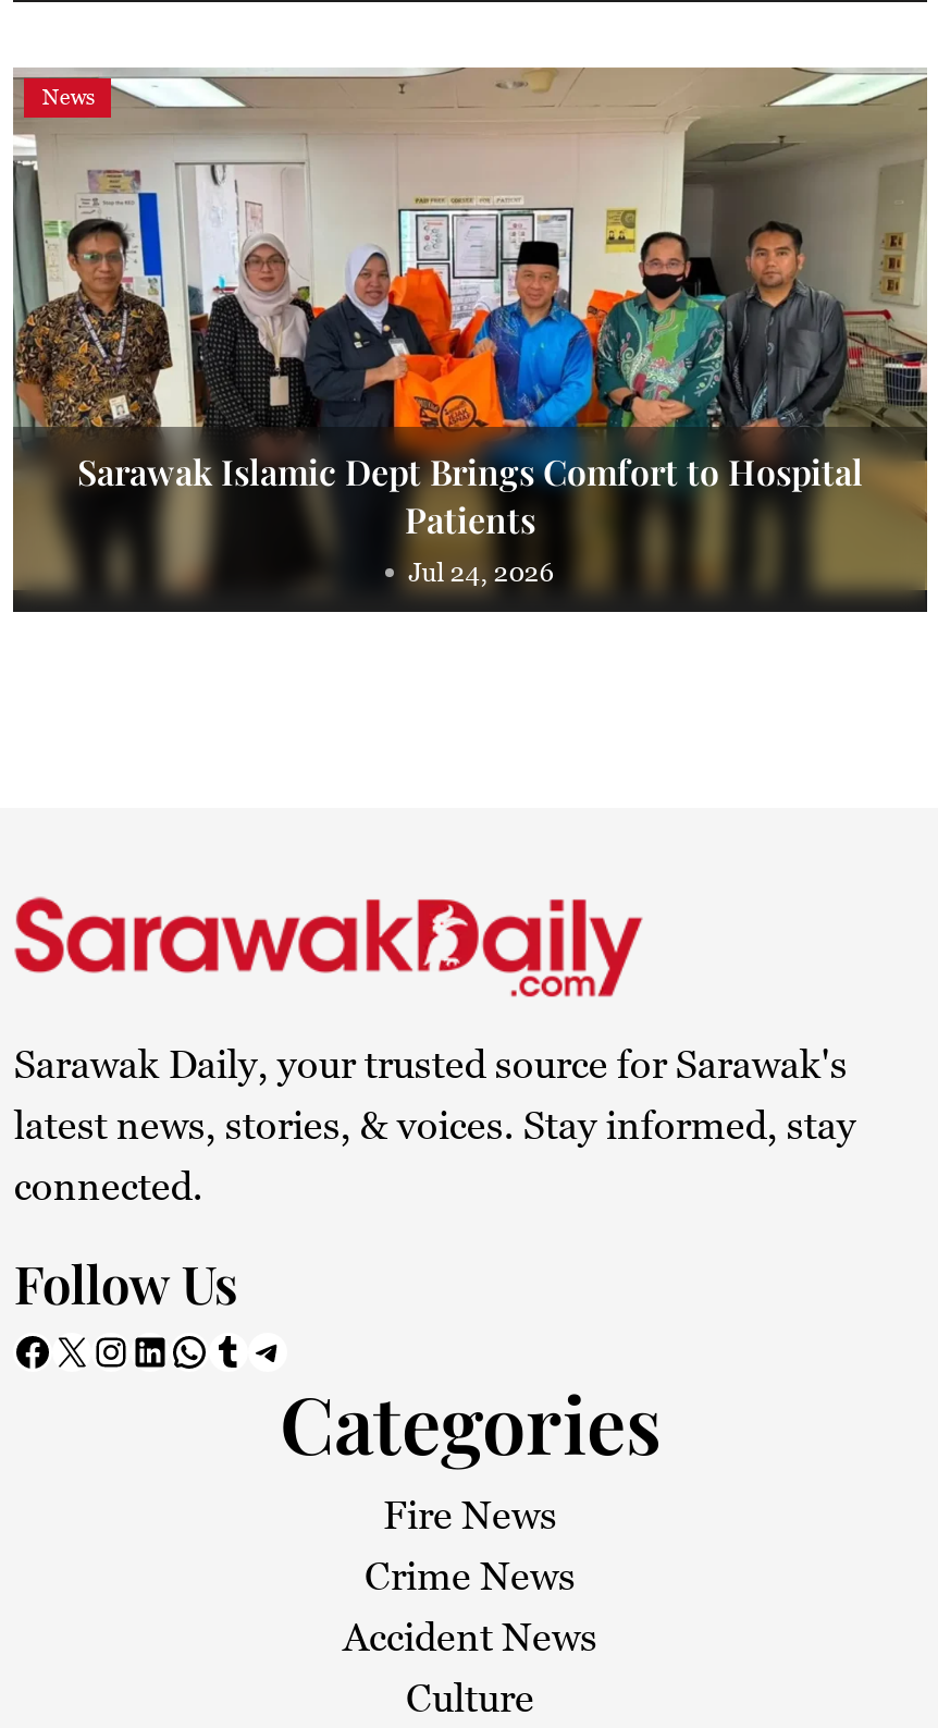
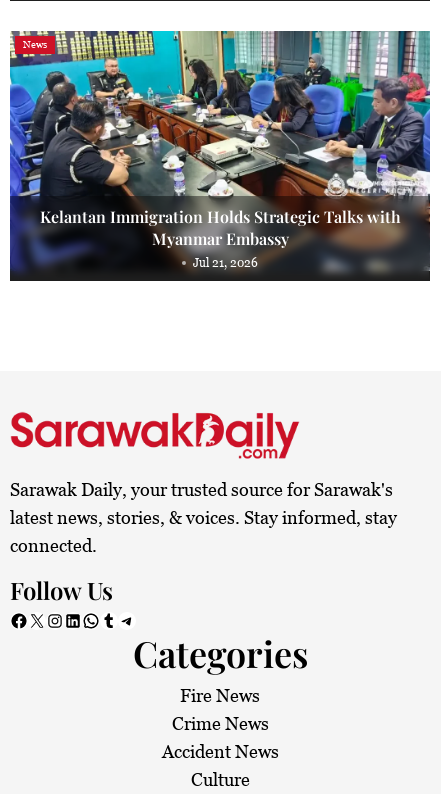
- [image]
- Sarawak Islamic Dept Brings Comfort to Hospital
- Patients
- Jul 24, 2026
+ [image]
+ Kelantan Immigration Holds Strategic Talks with
+ Myanmar Embassy
+ Jul 21, 2026
